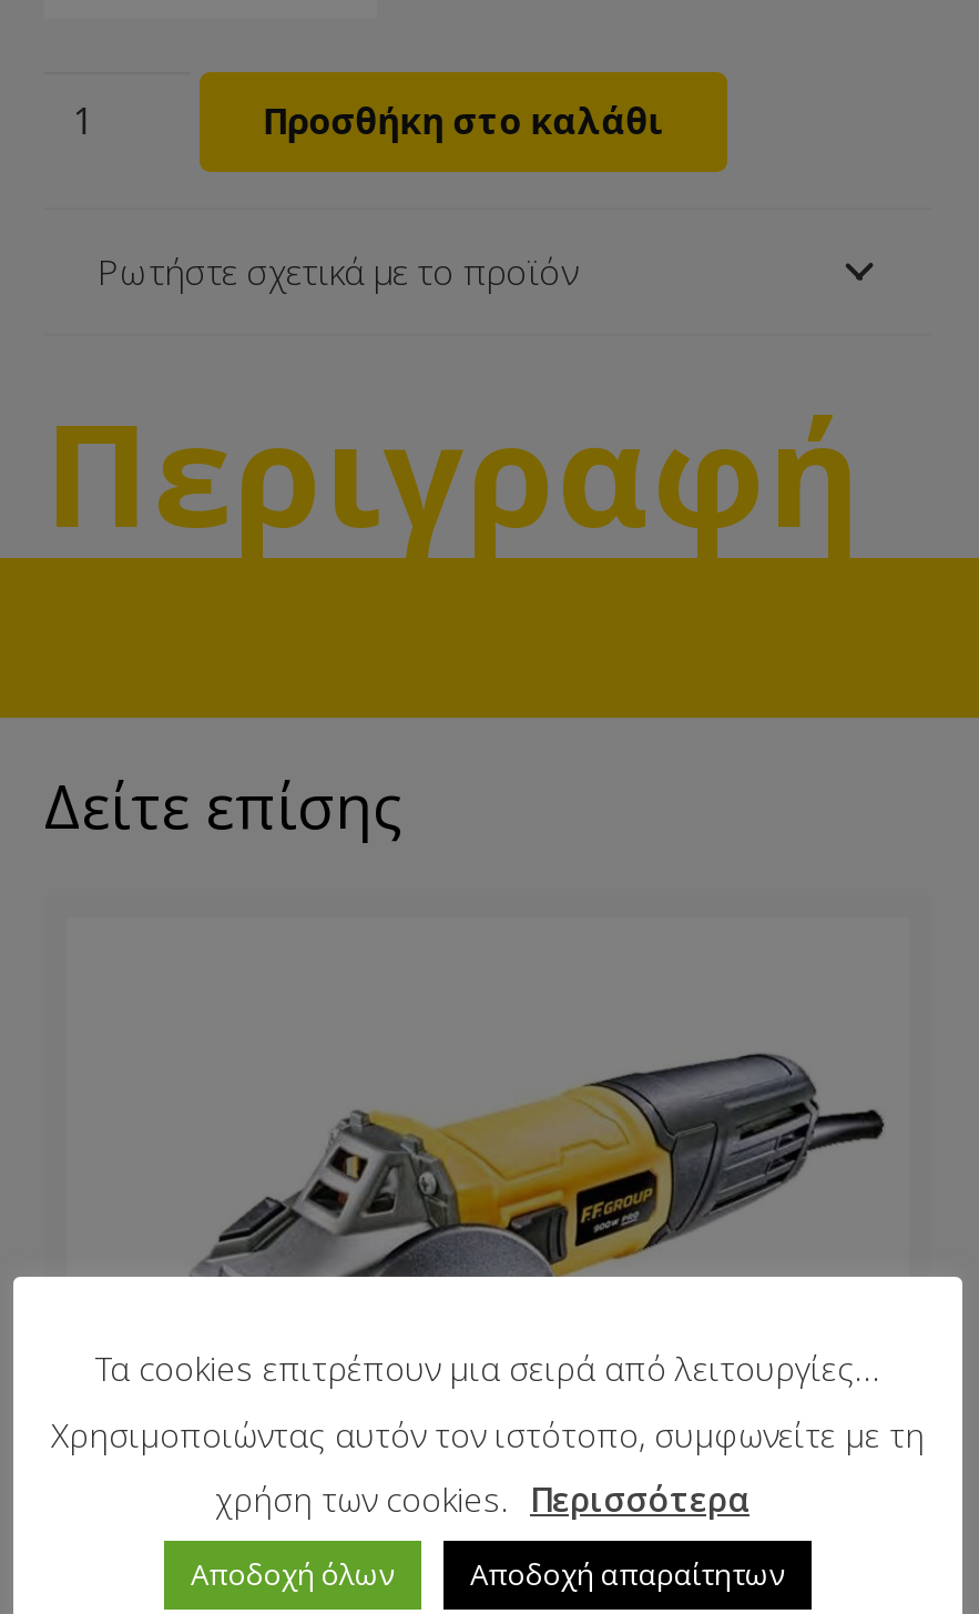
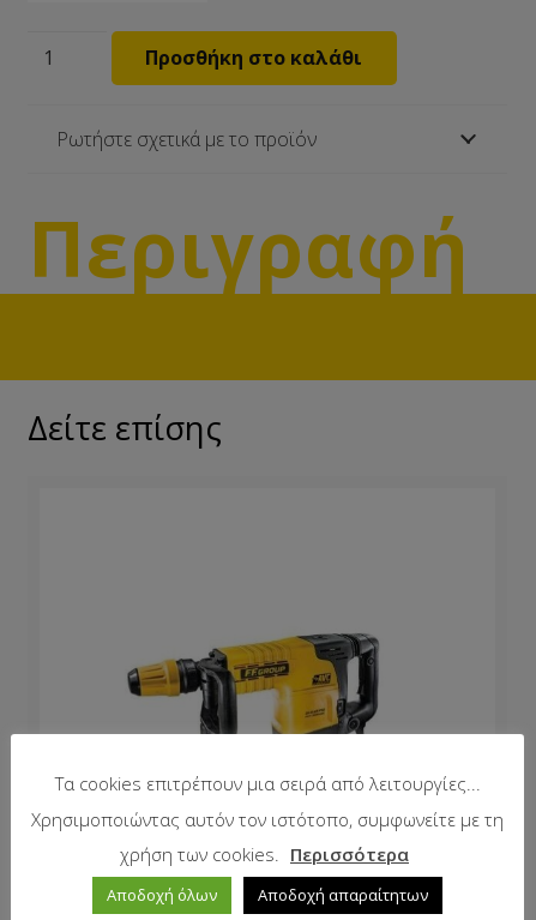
- [image]
+ [image]
